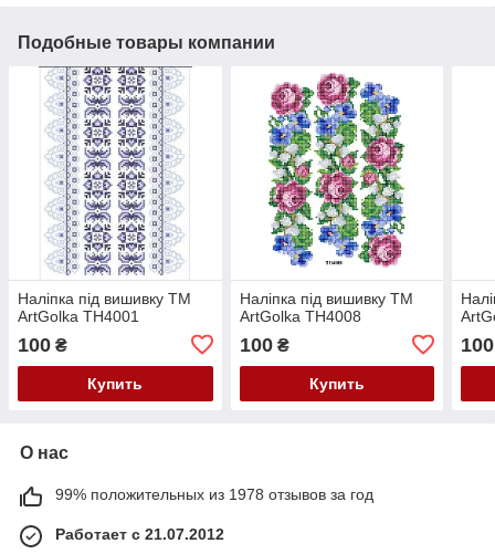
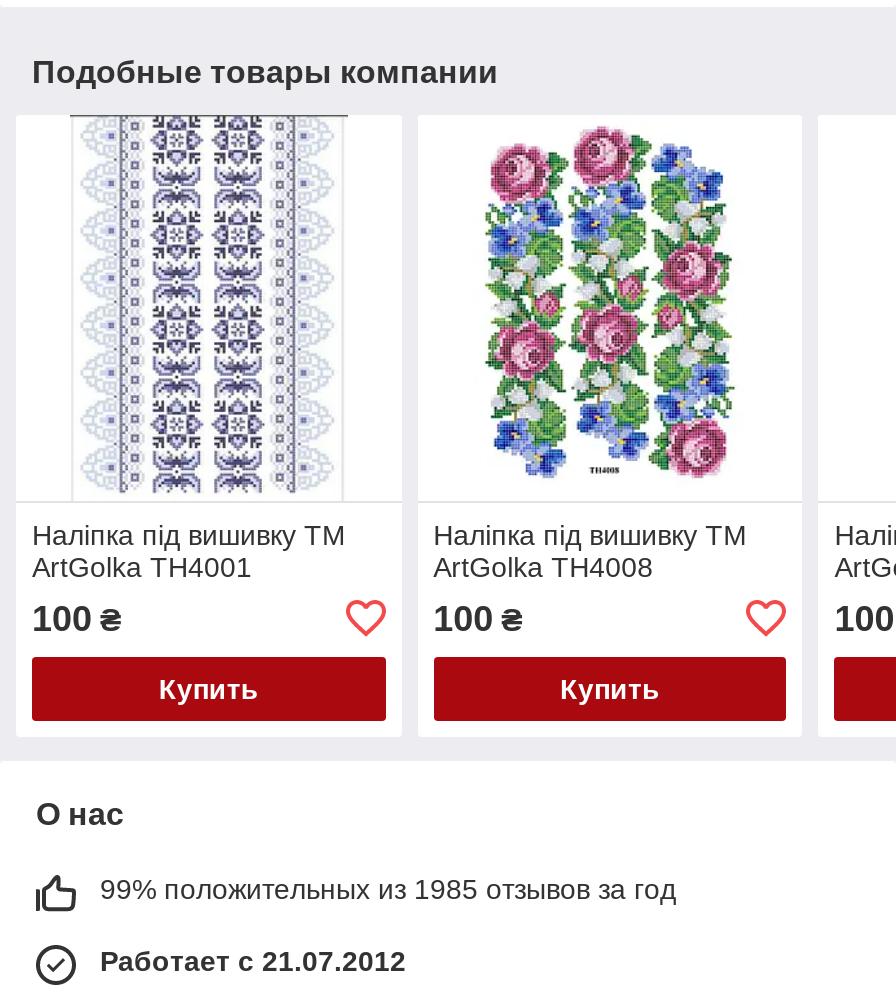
- 99% положительных из 1978 отзывов за год
+ 99% положительных из 1985 отзывов за год
